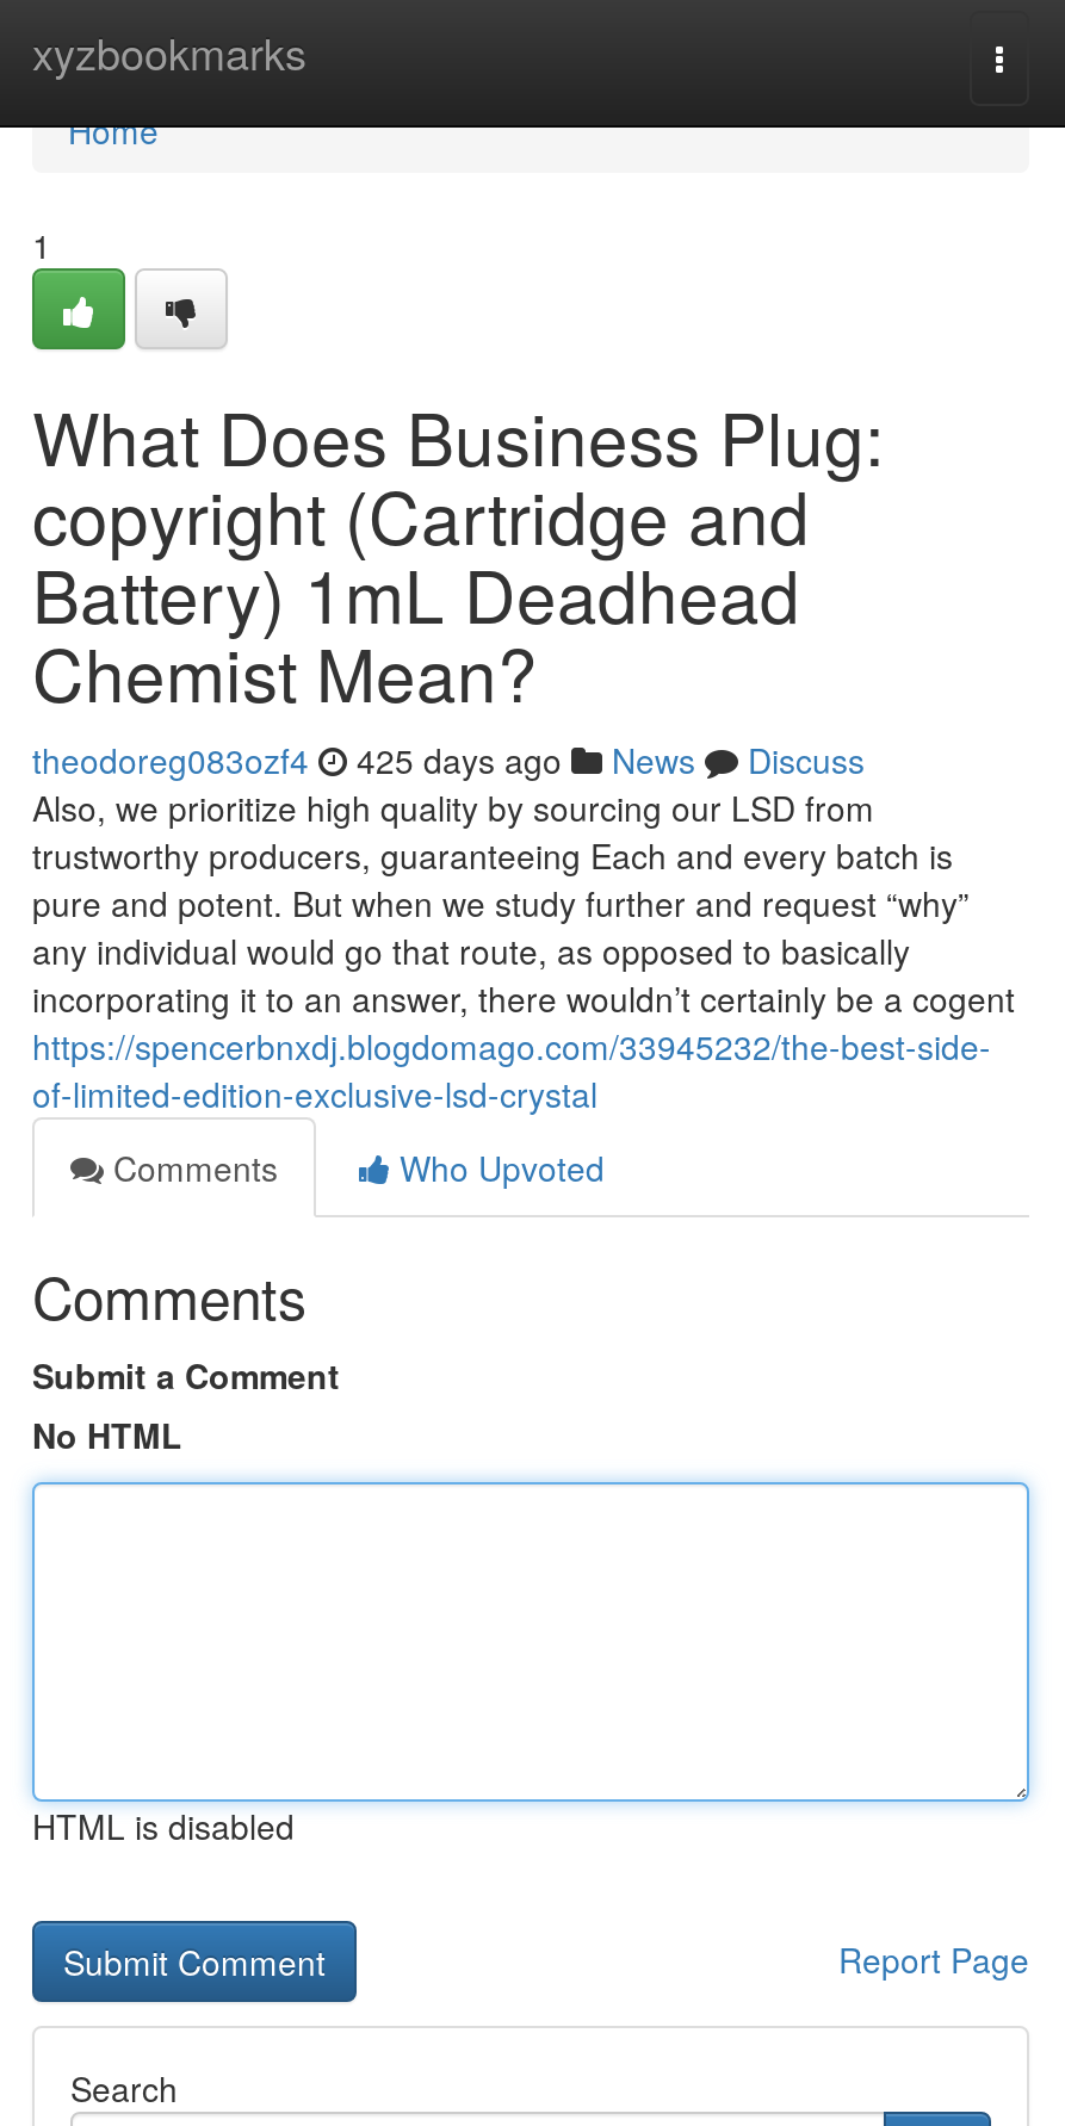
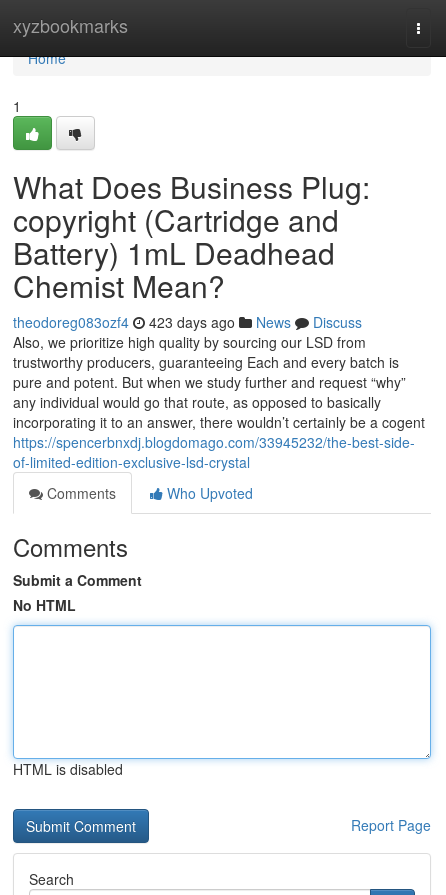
- theodoreg083ozf4 425 days ago News Discuss
+ theodoreg083ozf4 423 days ago News Discuss
